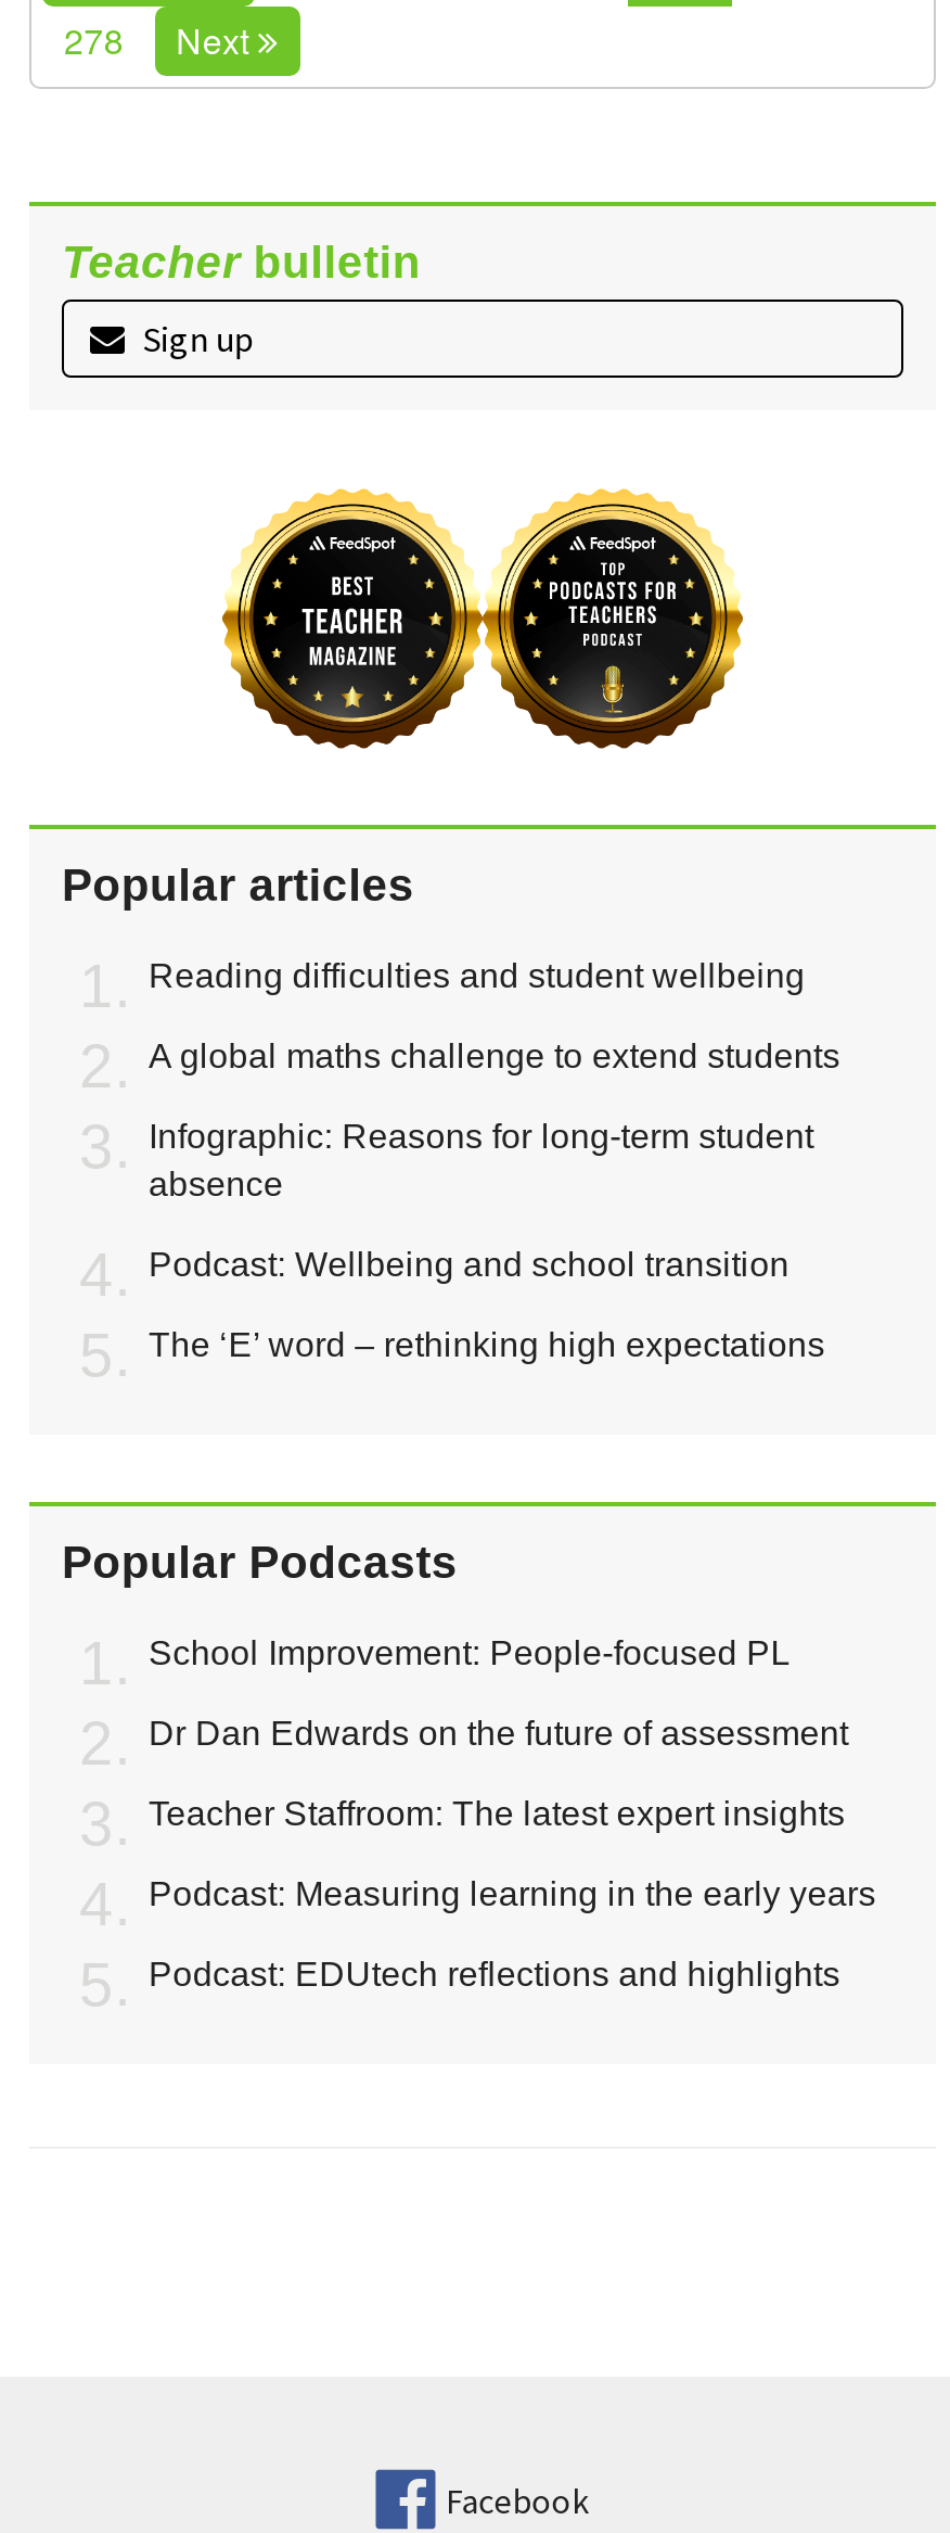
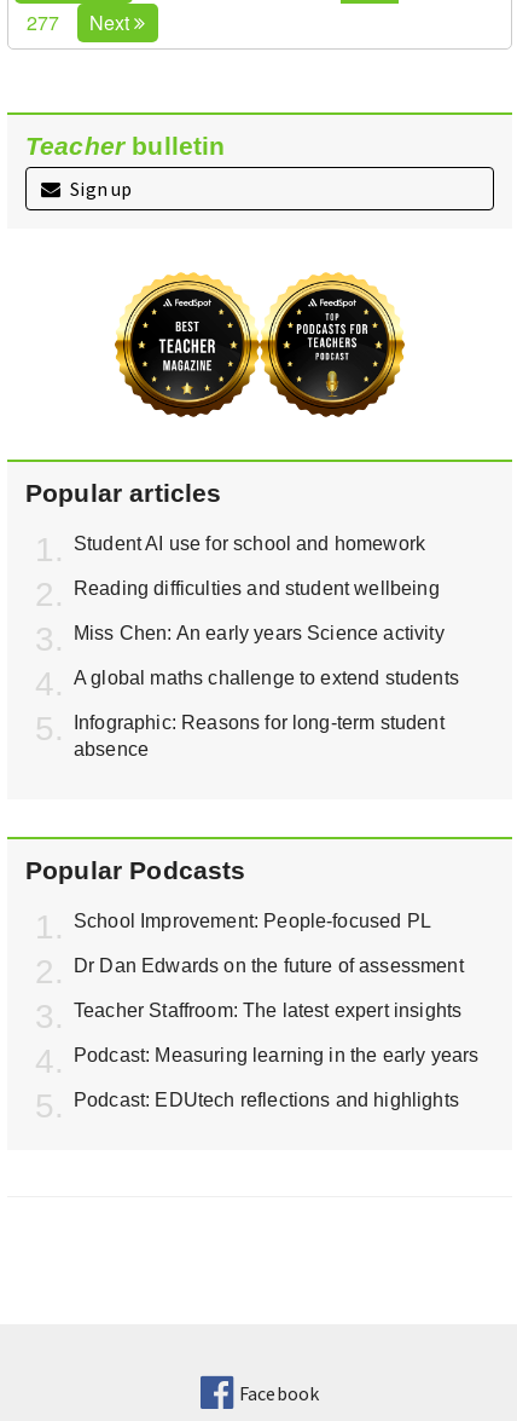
- 278 Next
+ 277 Next

+ Student AI use for school and homework

moved down: Reading difficulties and student wellbeing

+ Miss Chen: An early years Science activity

moved down: A global maths challenge to extend students | Infographic: Reasons for long-term student | absence

- Podcast: Wellbeing and school transition
- The ‘E’ word – rethinking high expectations
